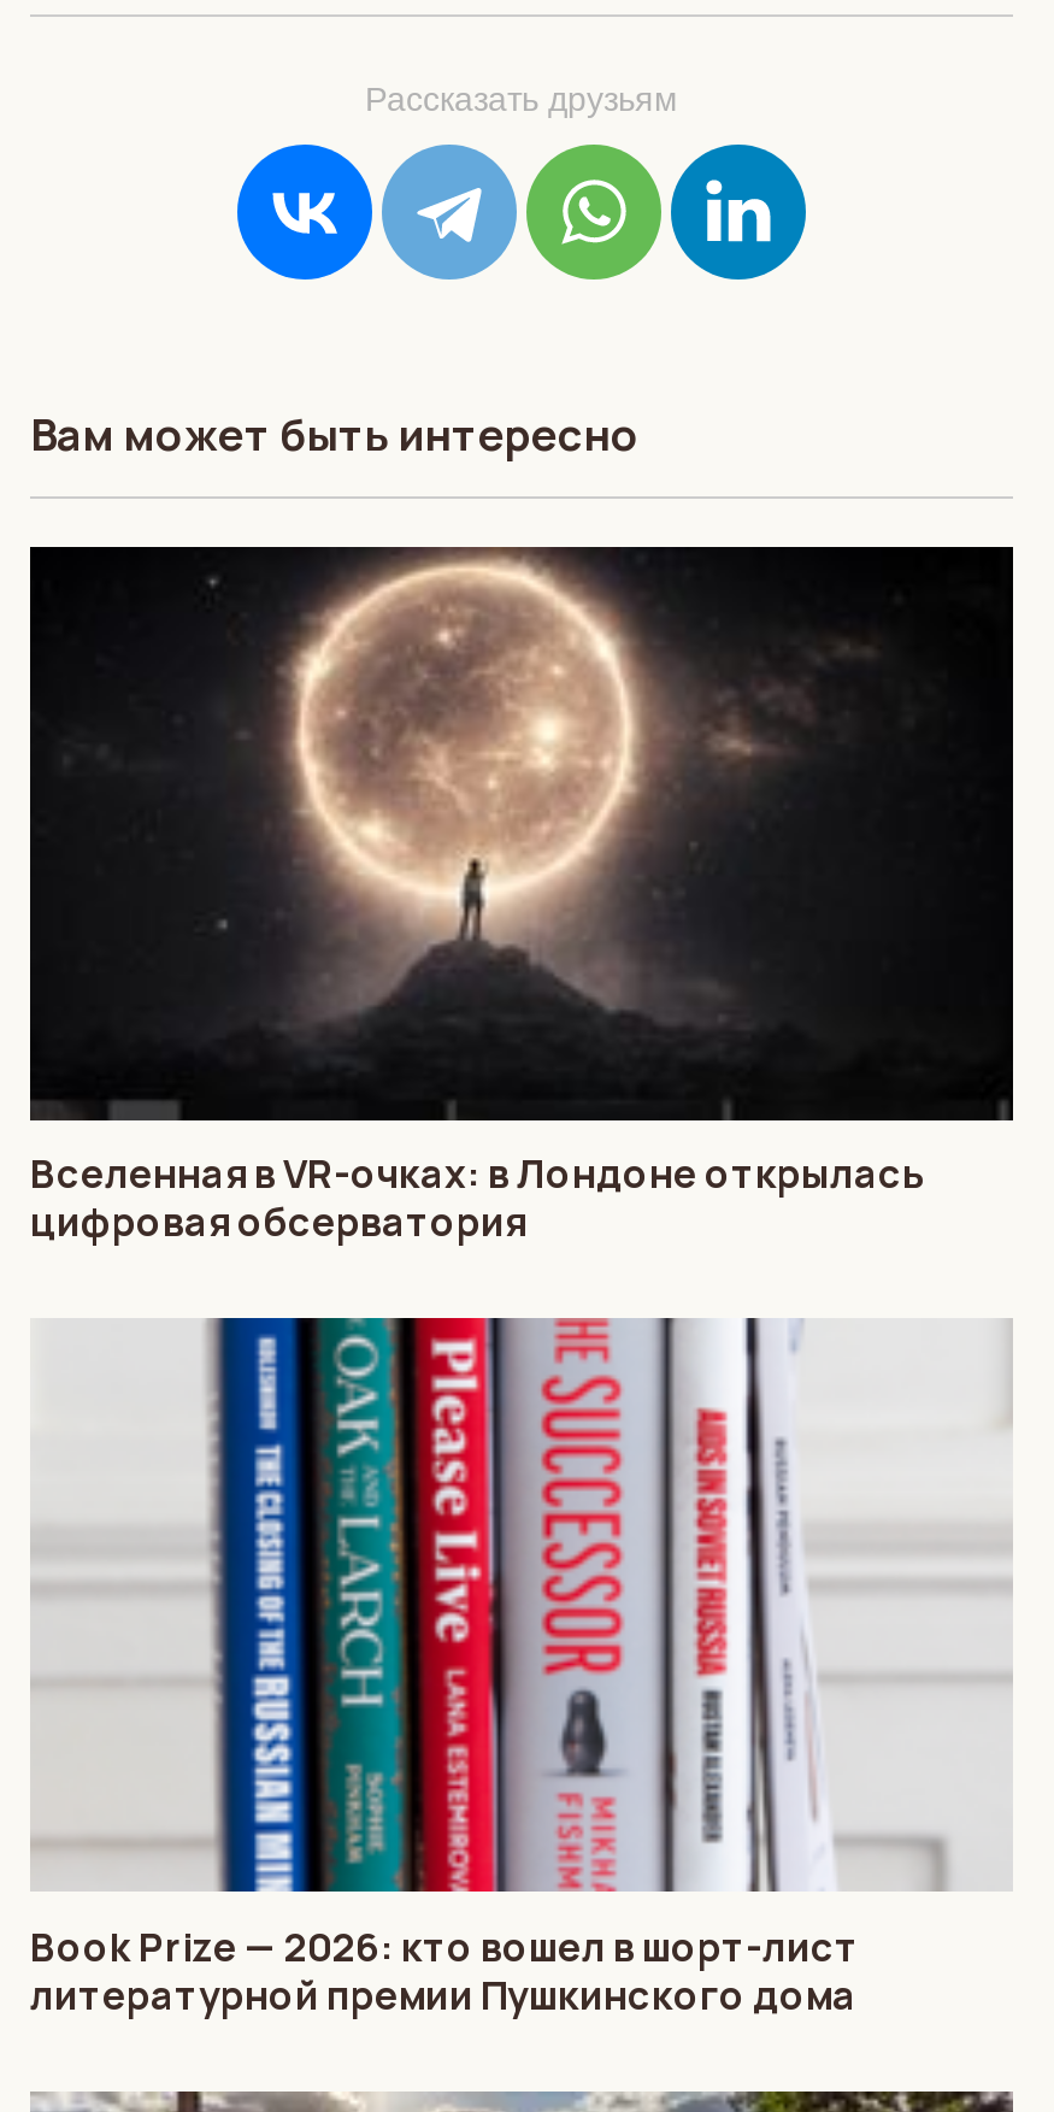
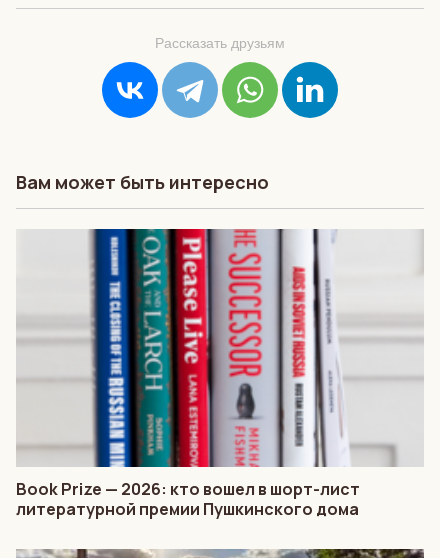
- [image]
- Вселенная в VR-очках: в Лондоне открылась
- цифровая обсерватория
